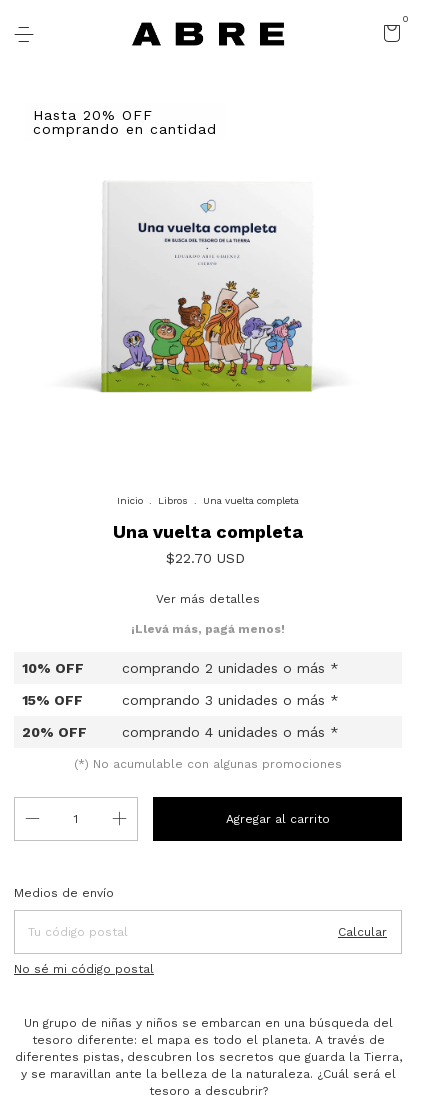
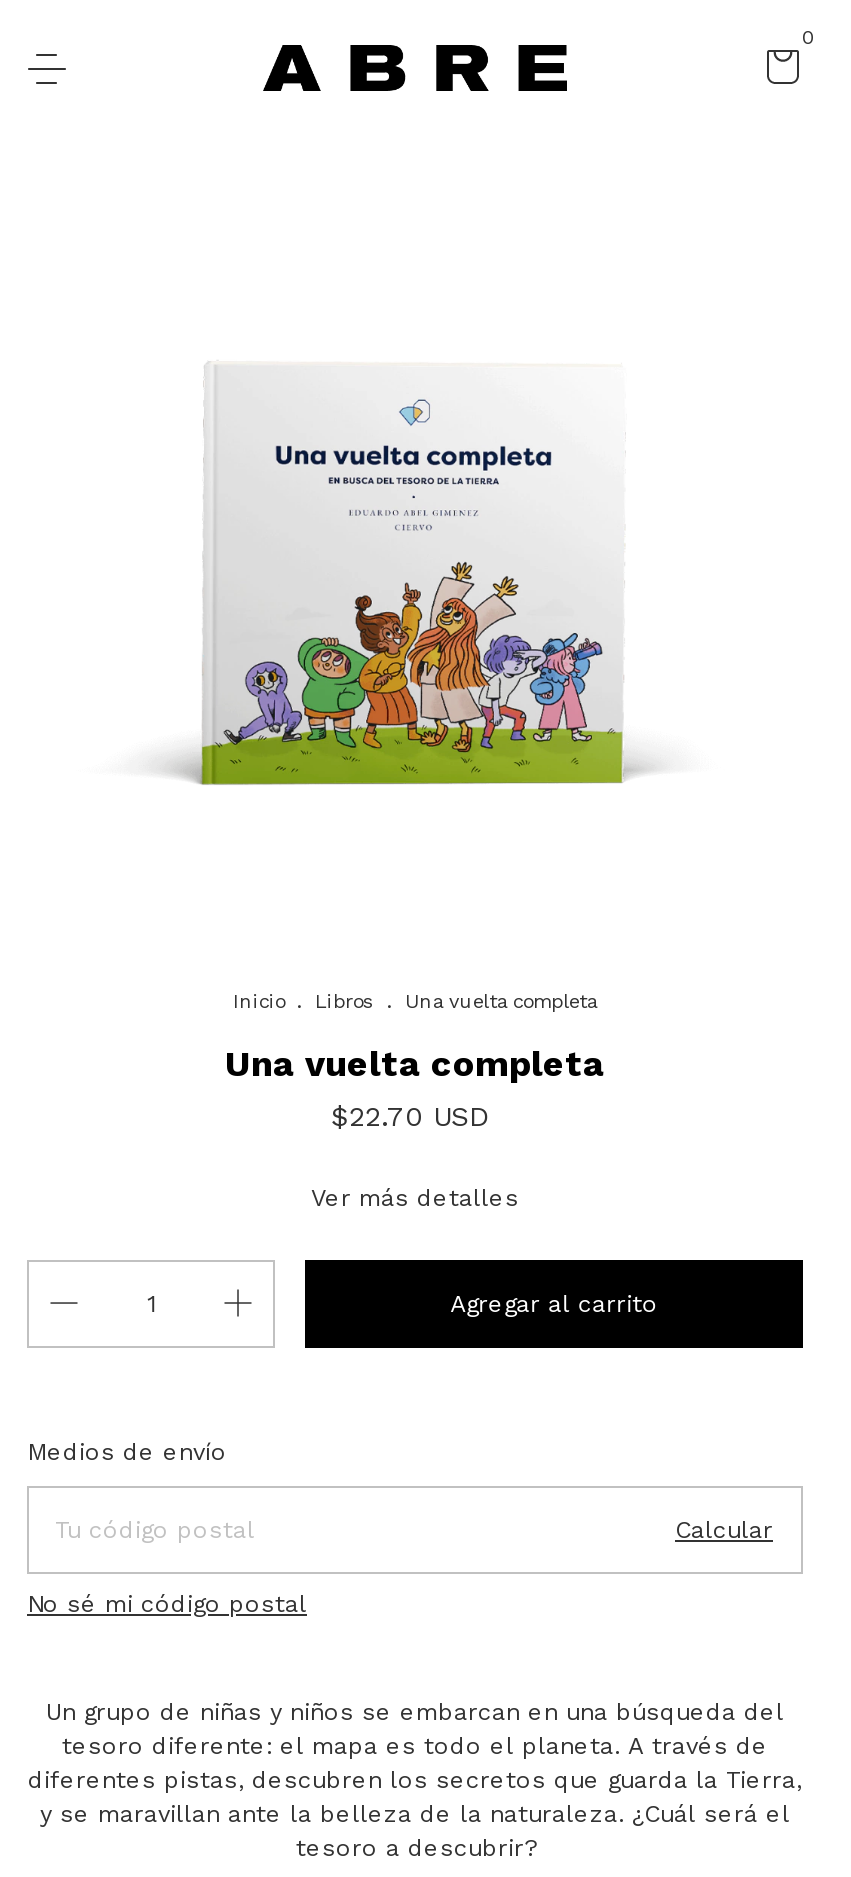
- Hasta 20% OFF
- comprando en cantidad

- ¡Llevá más, pagá menos!
- 10% OFF
- comprando 2 unidades o más *
- 15% OFF
- comprando 3 unidades o más *
- 20% OFF
- comprando 4 unidades o más *
- (*) No acumulable con algunas promociones
